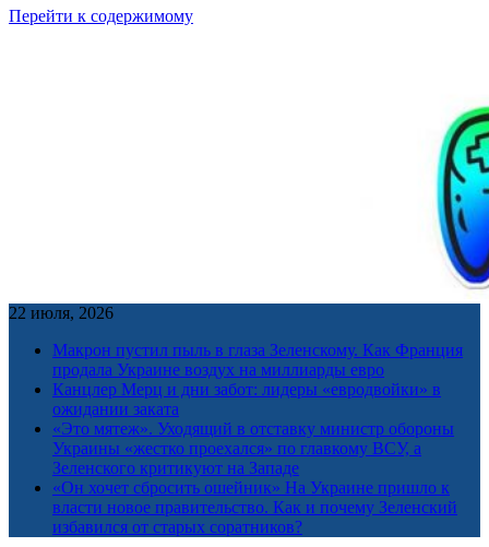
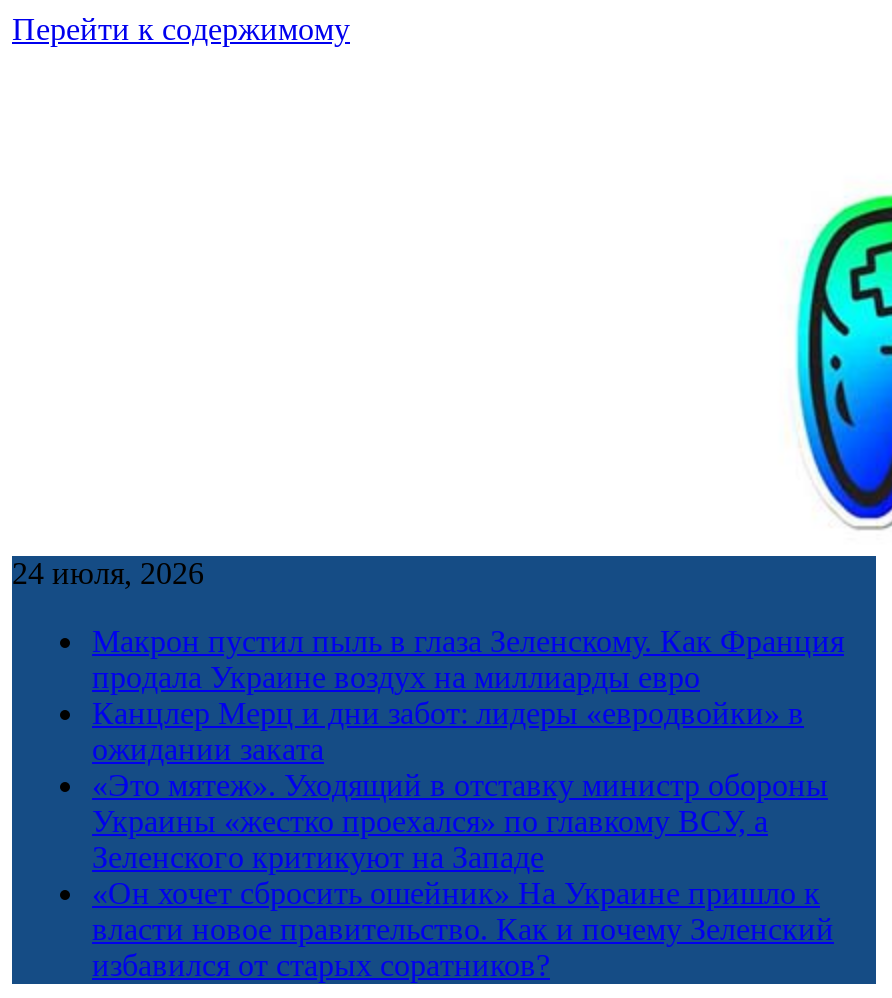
- 22 июля, 2026
+ 24 июля, 2026
